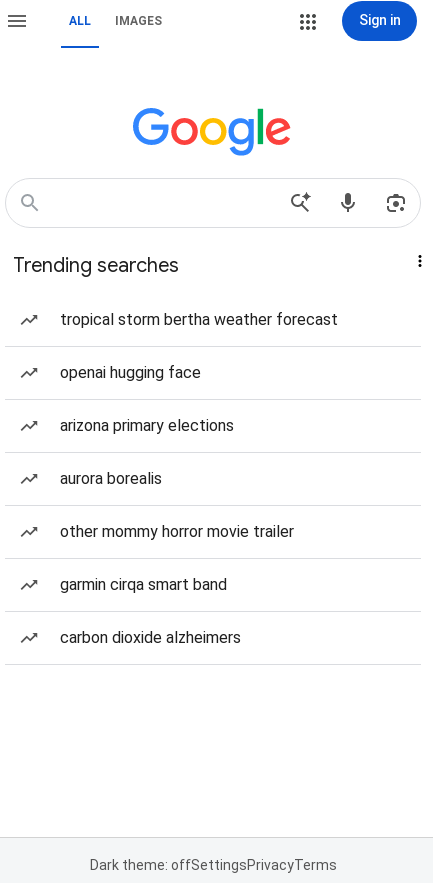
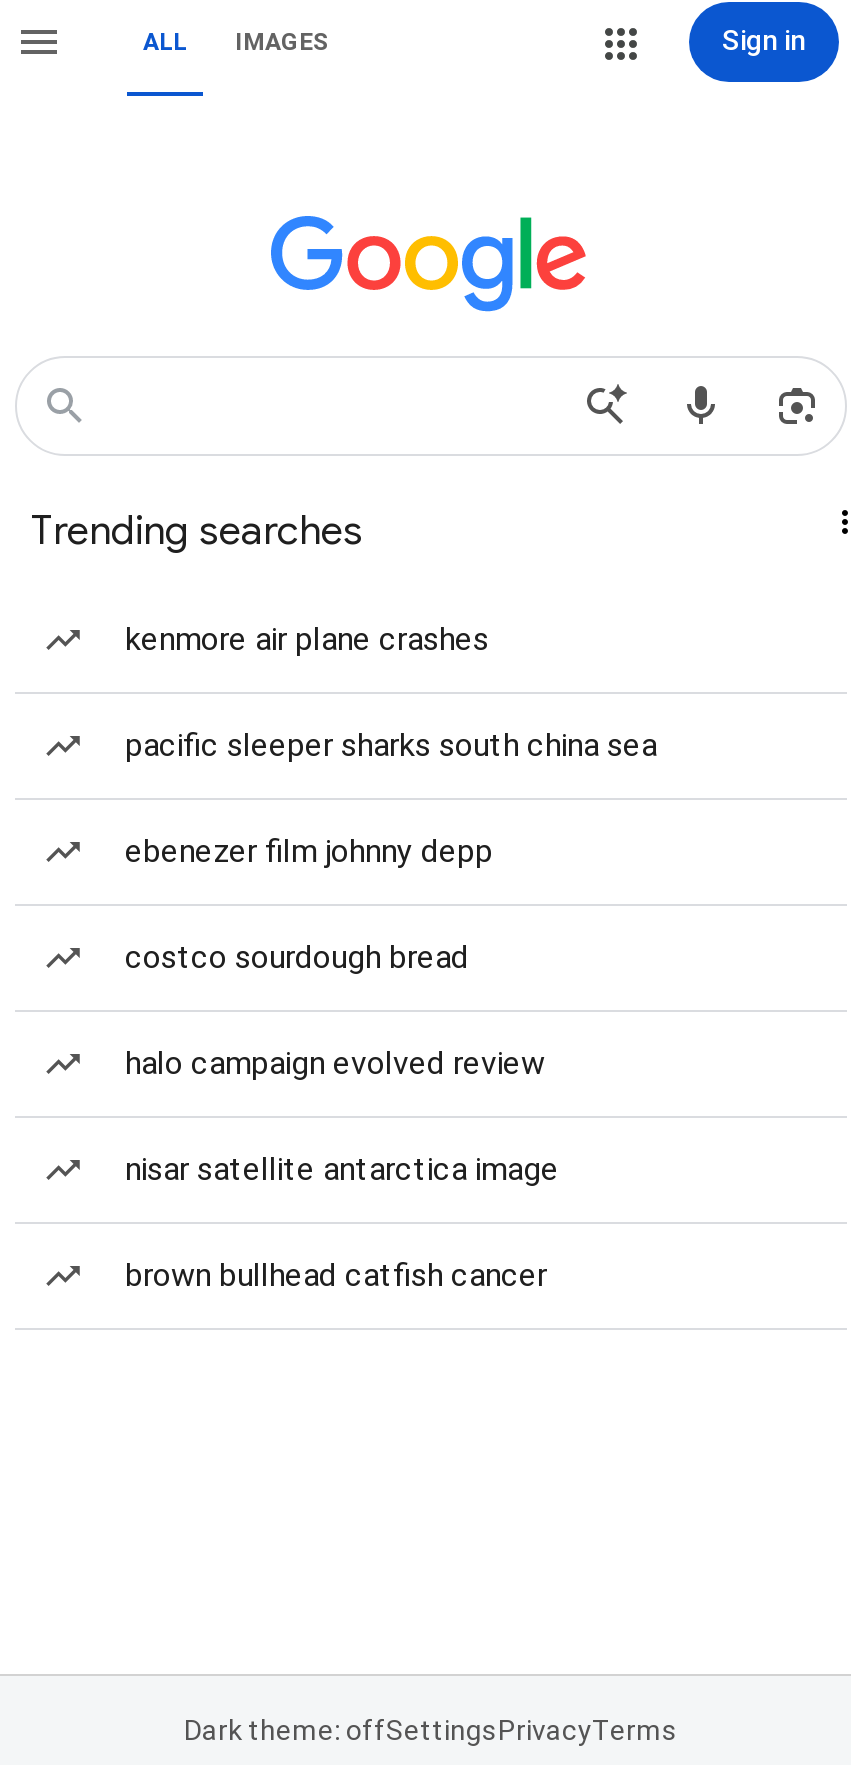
- tropical storm bertha weather forecast
+ kenmore air plane crashes

- openai hugging face
+ pacific sleeper sharks south china sea

- arizona primary elections
+ ebenezer film johnny depp

- aurora borealis
+ costco sourdough bread

- other mommy horror movie trailer
+ halo campaign evolved review

- garmin cirqa smart band
+ nisar satellite antarctica image

- carbon dioxide alzheimers
+ brown bullhead catfish cancer
